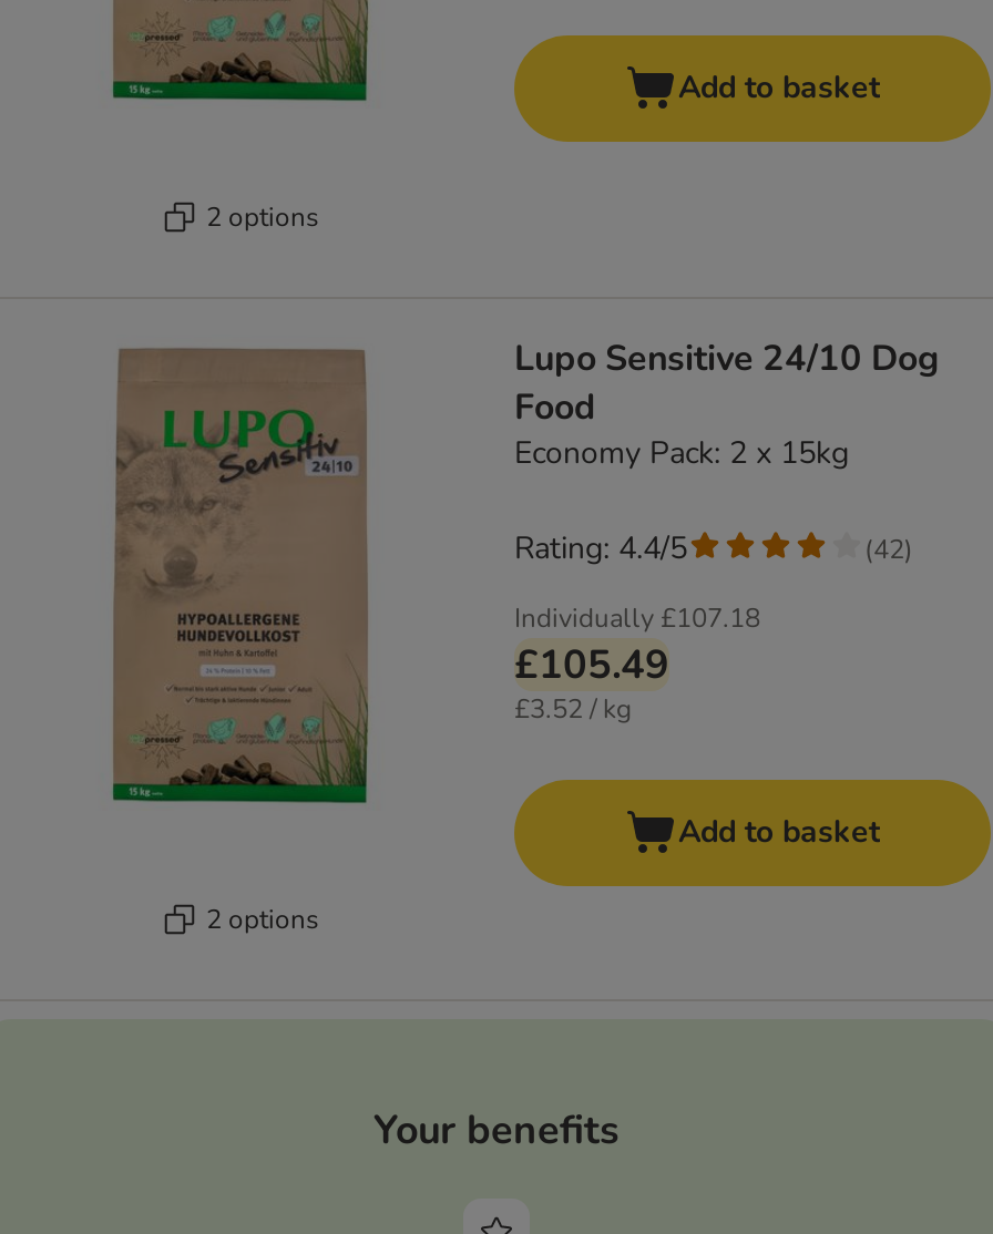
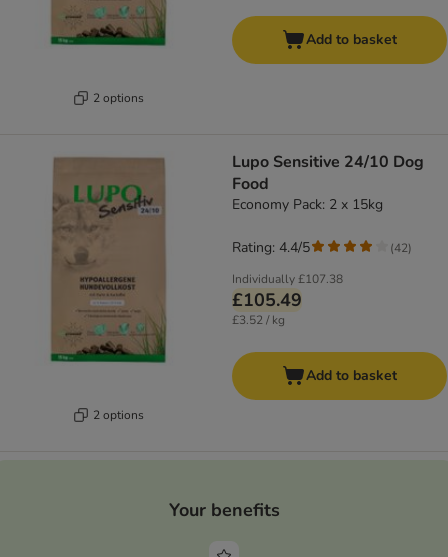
- Individually £107.18
+ Individually £107.38
